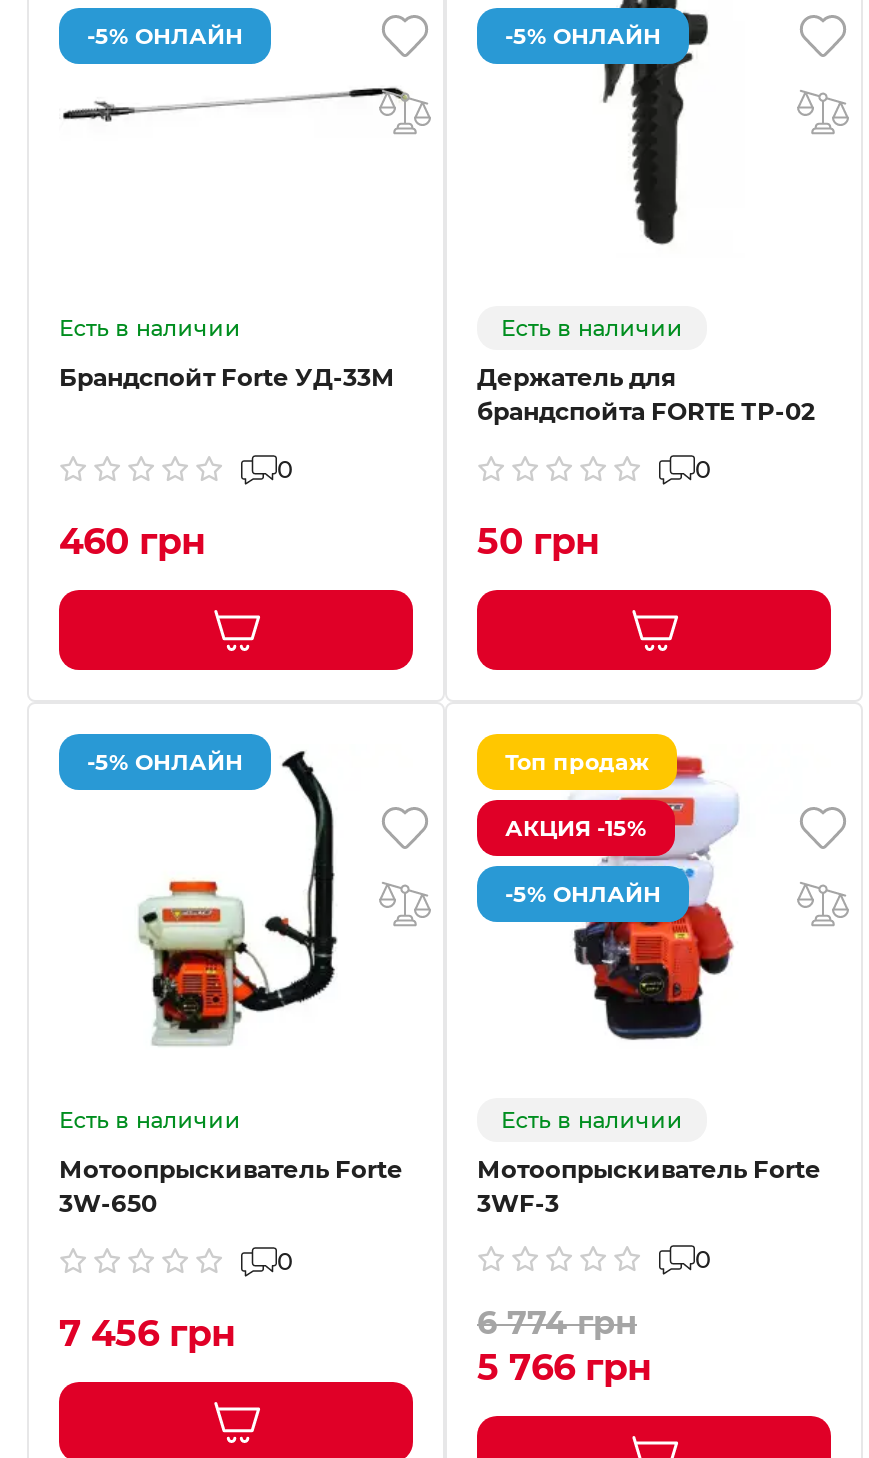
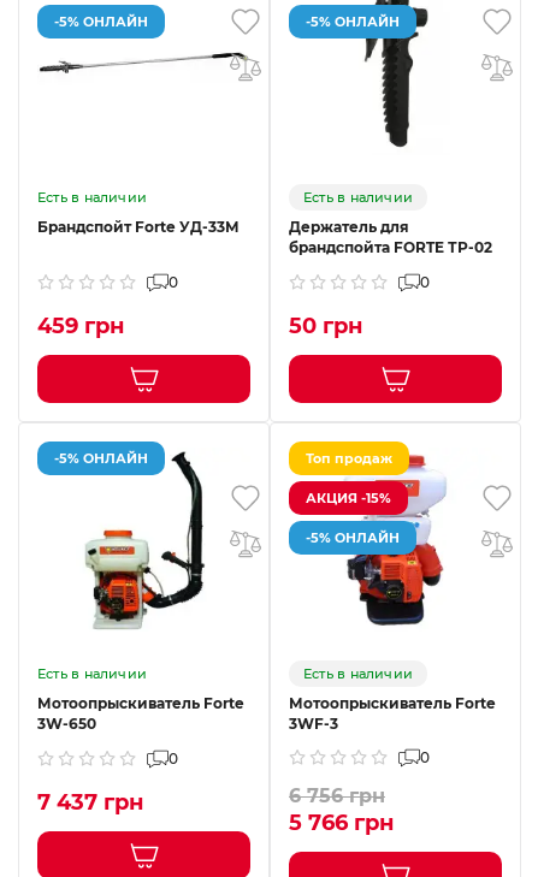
- 460 грн
+ 459 грн

- 7 456 грн
+ 7 437 грн

- 6 774 грн
+ 6 756 грн
